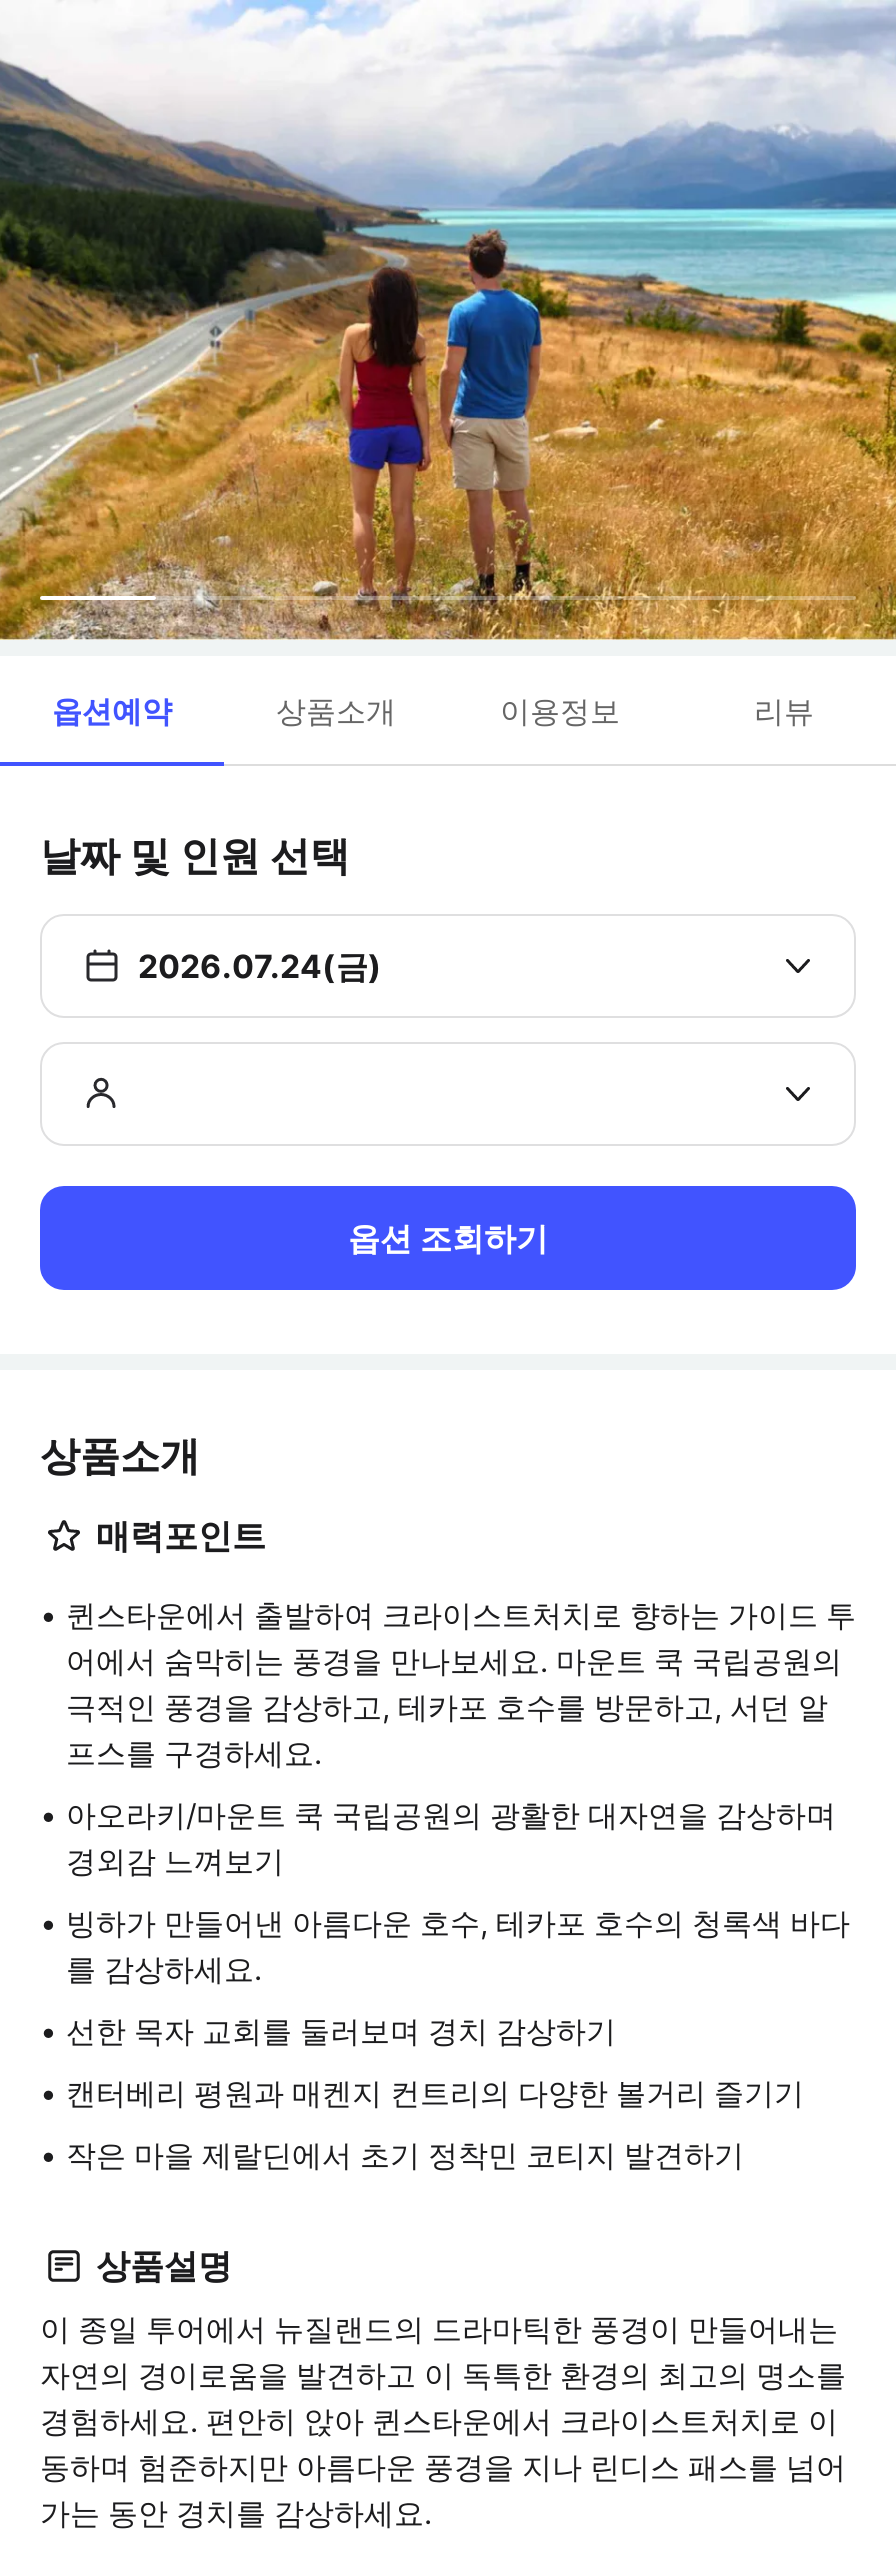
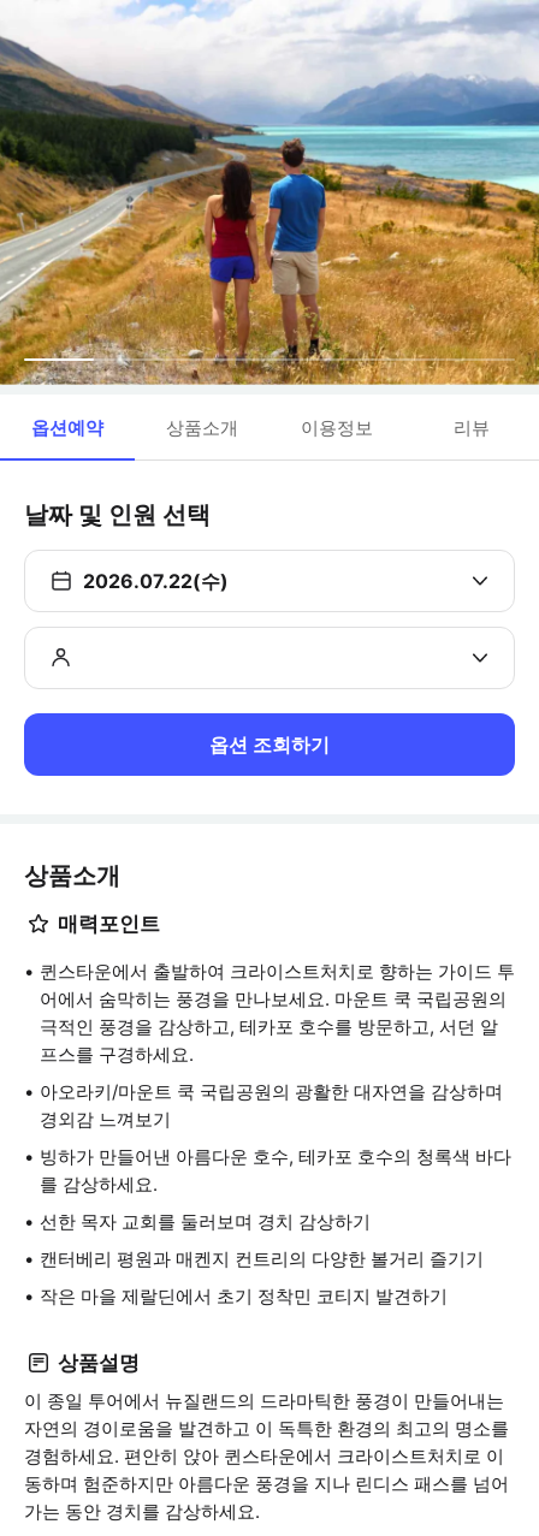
- 2026.07.24(금)
+ 2026.07.22(수)
